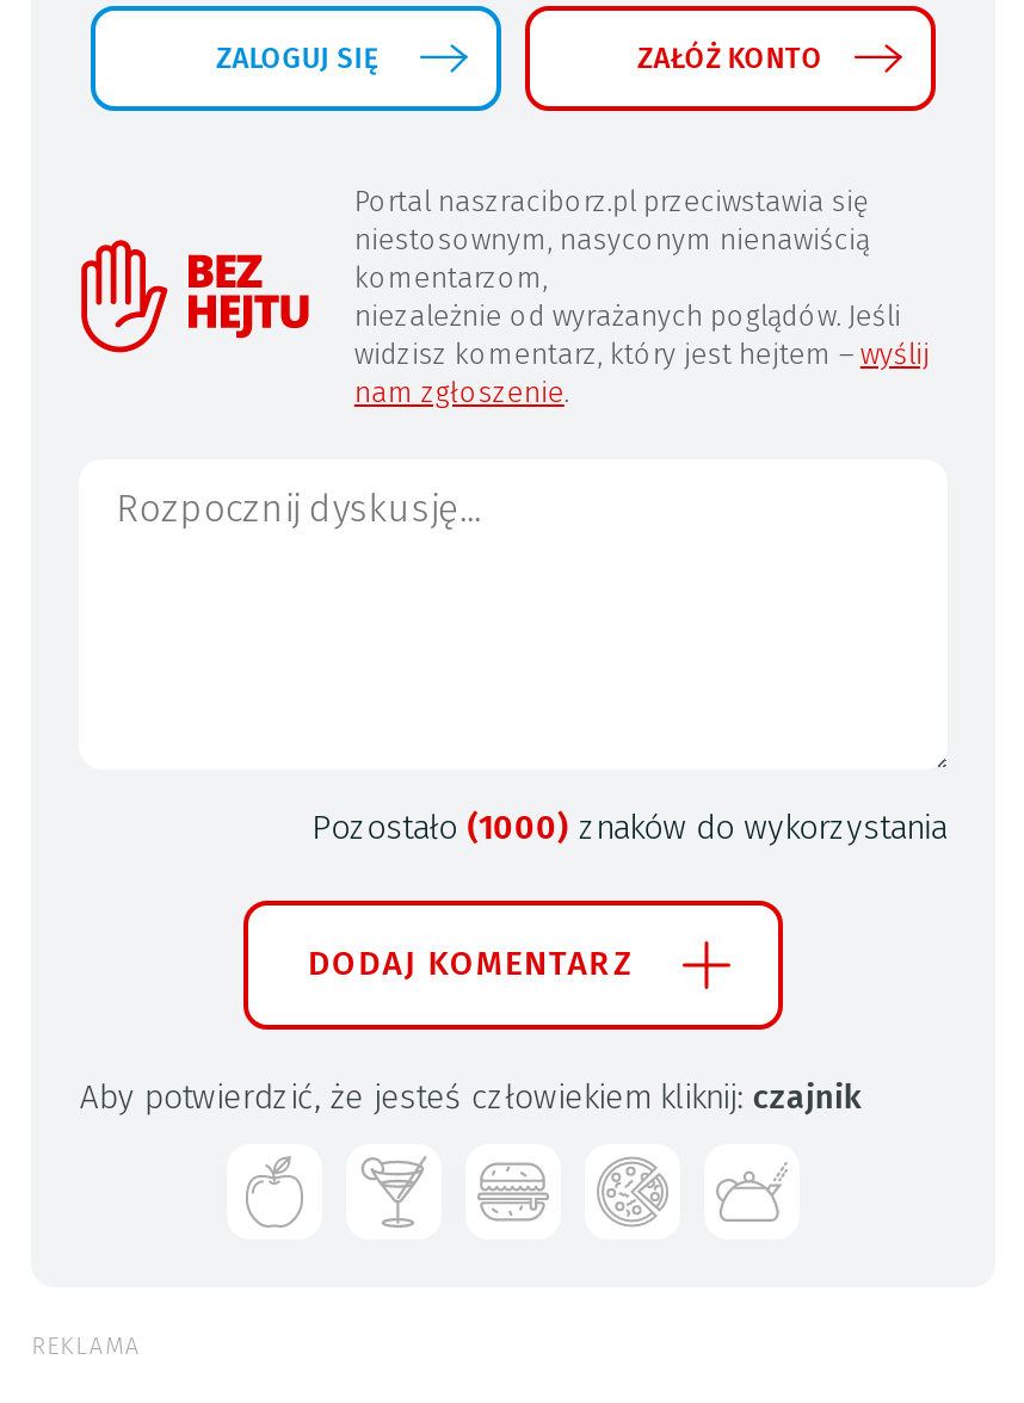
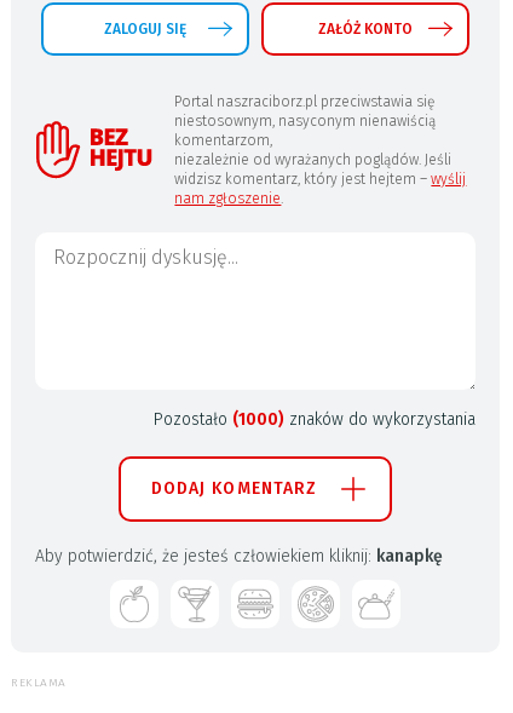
- Aby potwierdzić, że jesteś człowiekiem kliknij: czajnik
+ Aby potwierdzić, że jesteś człowiekiem kliknij: kanapkę
